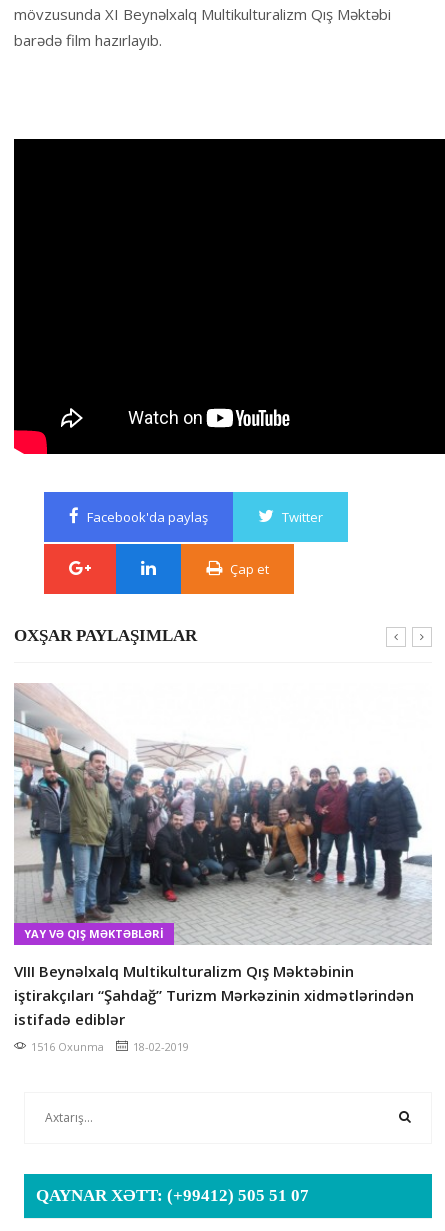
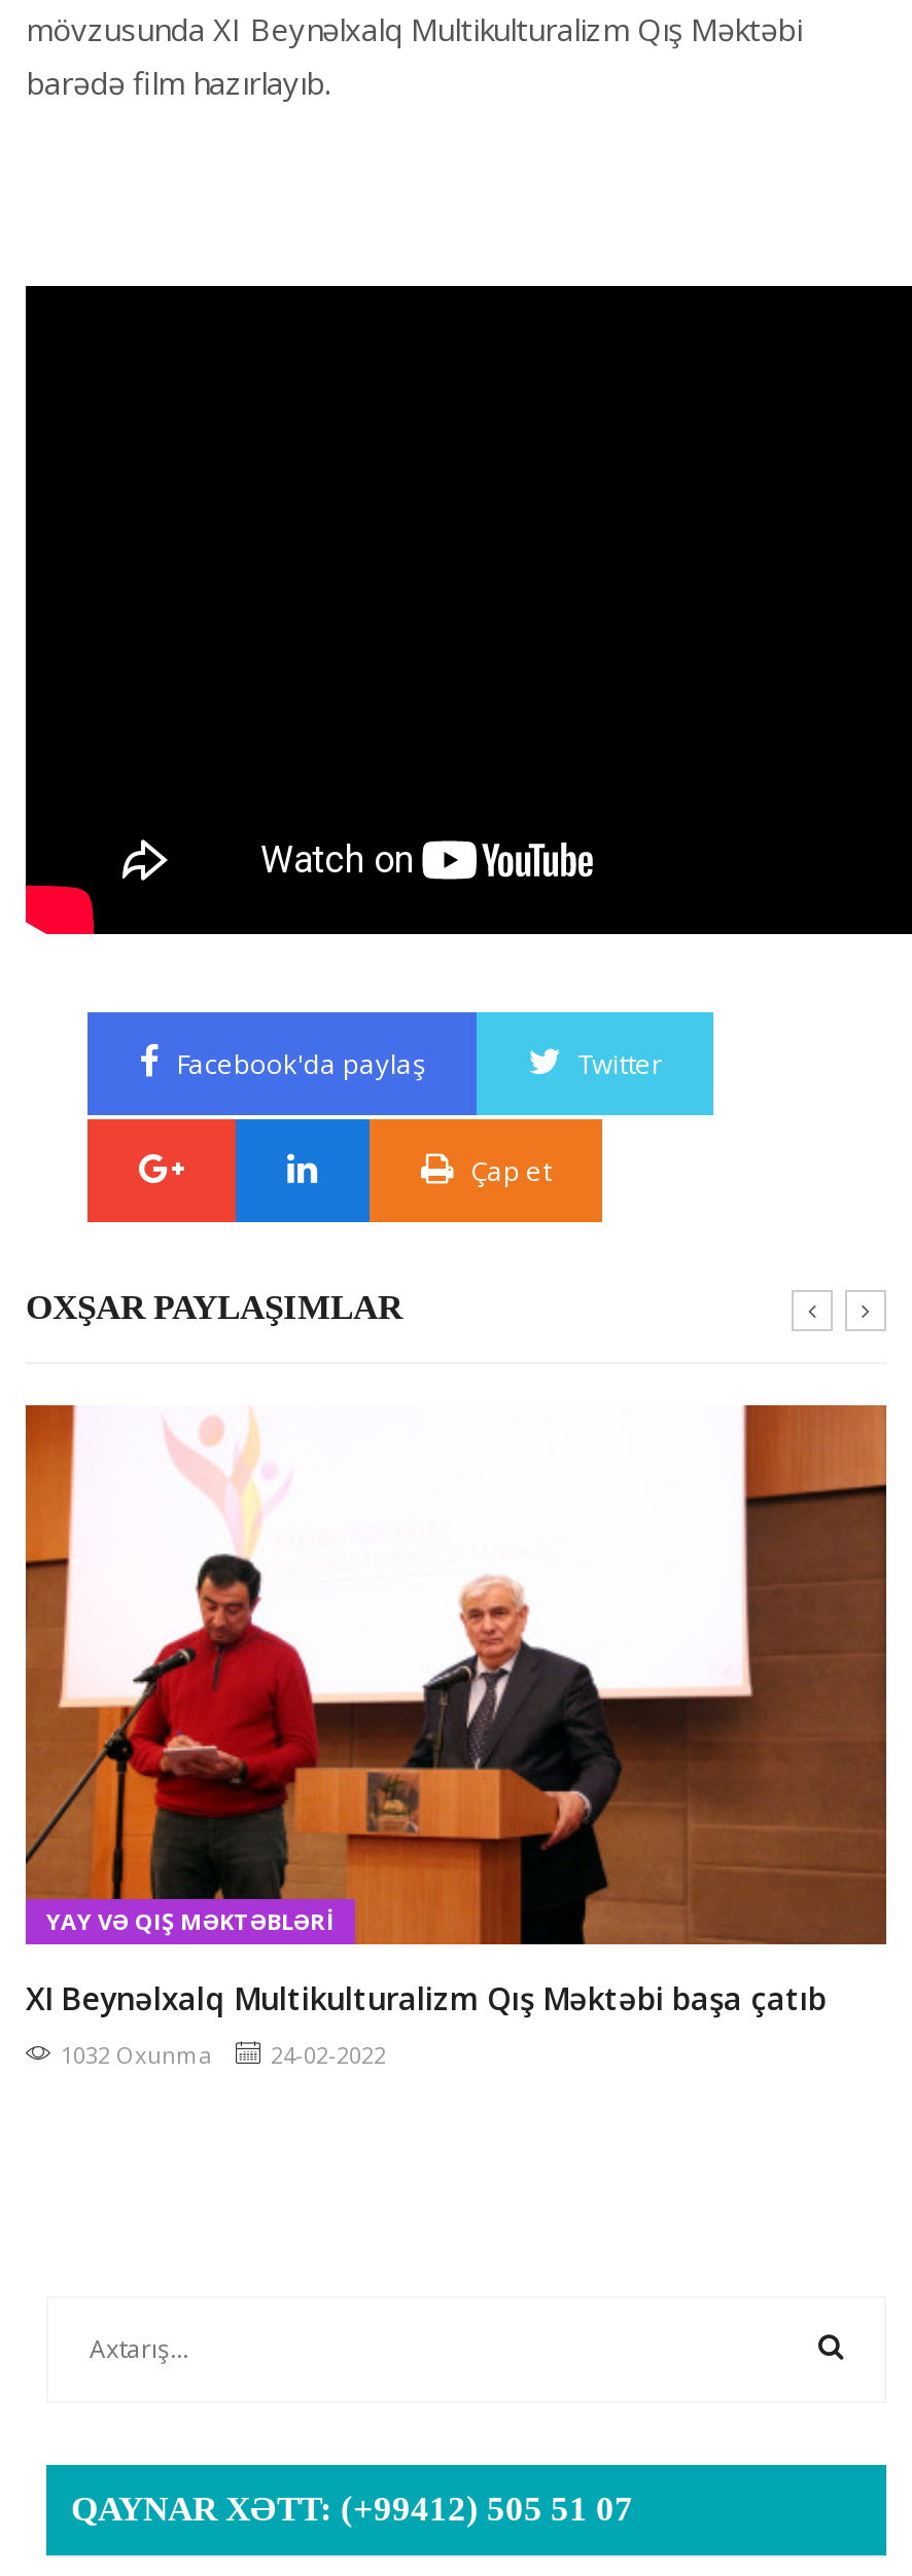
- [image]
- VIII Beynəlxalq Multikulturalizm Qış Məktəbinin
- iştirakçıları “Şahdağ” Turizm Mərkəzinin xidmətlərindən
- istifadə ediblər
+ [image]
+ XI Beynəlxalq Multikulturalizm Qış Məktəbi başa çatıb

- 1516 Oxunma
- 18-02-2019
+ 1032 Oxunma
+ 24-02-2022
